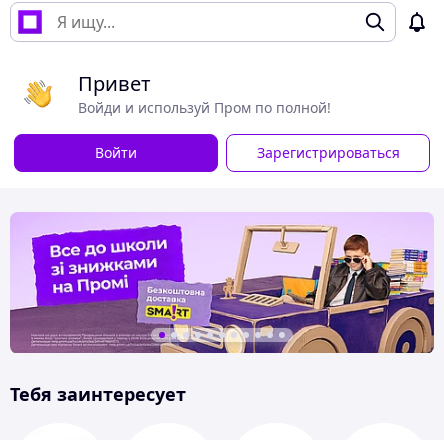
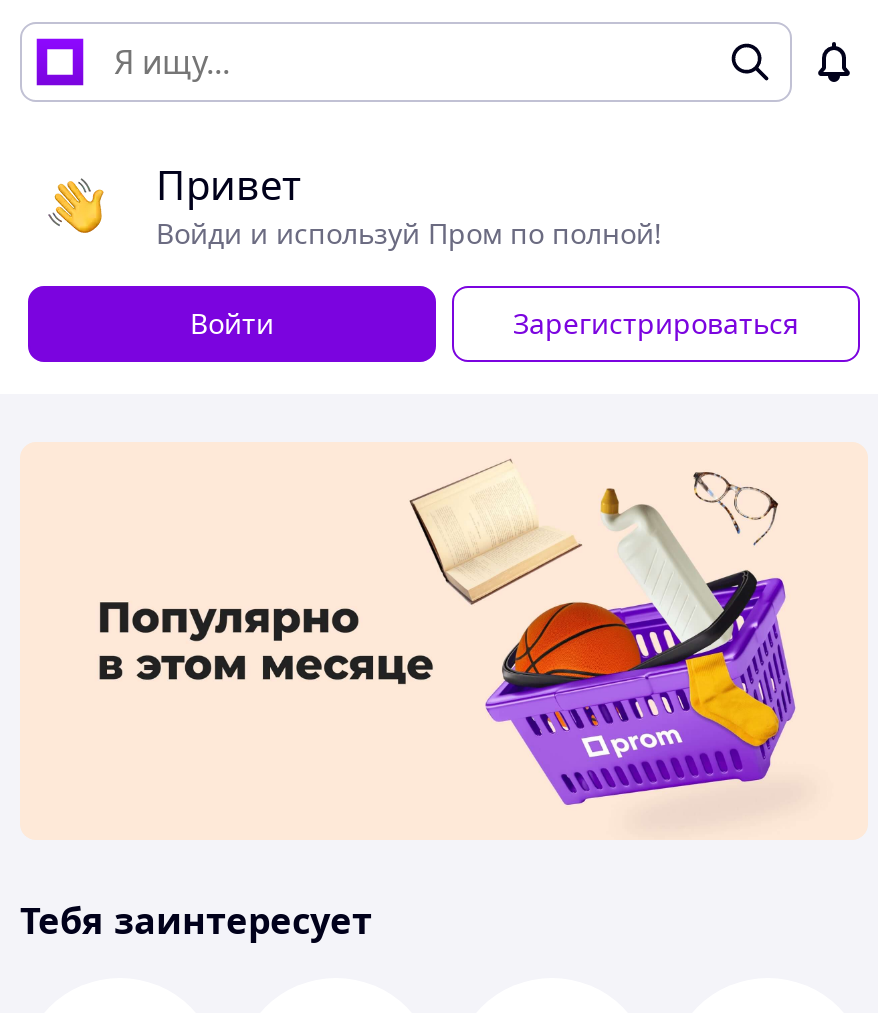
- [image]
+ [image]
